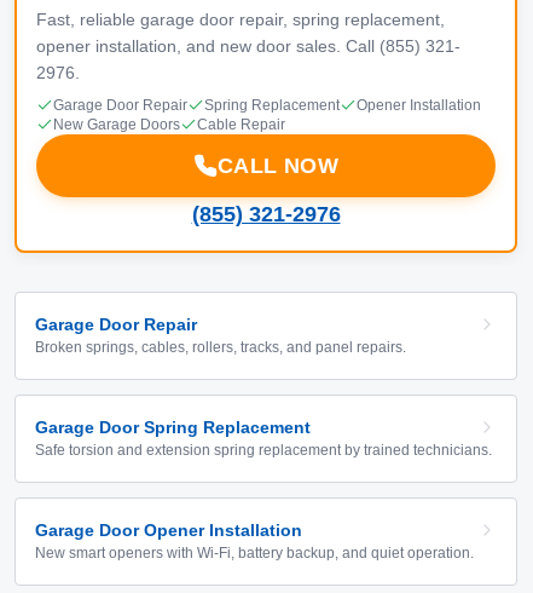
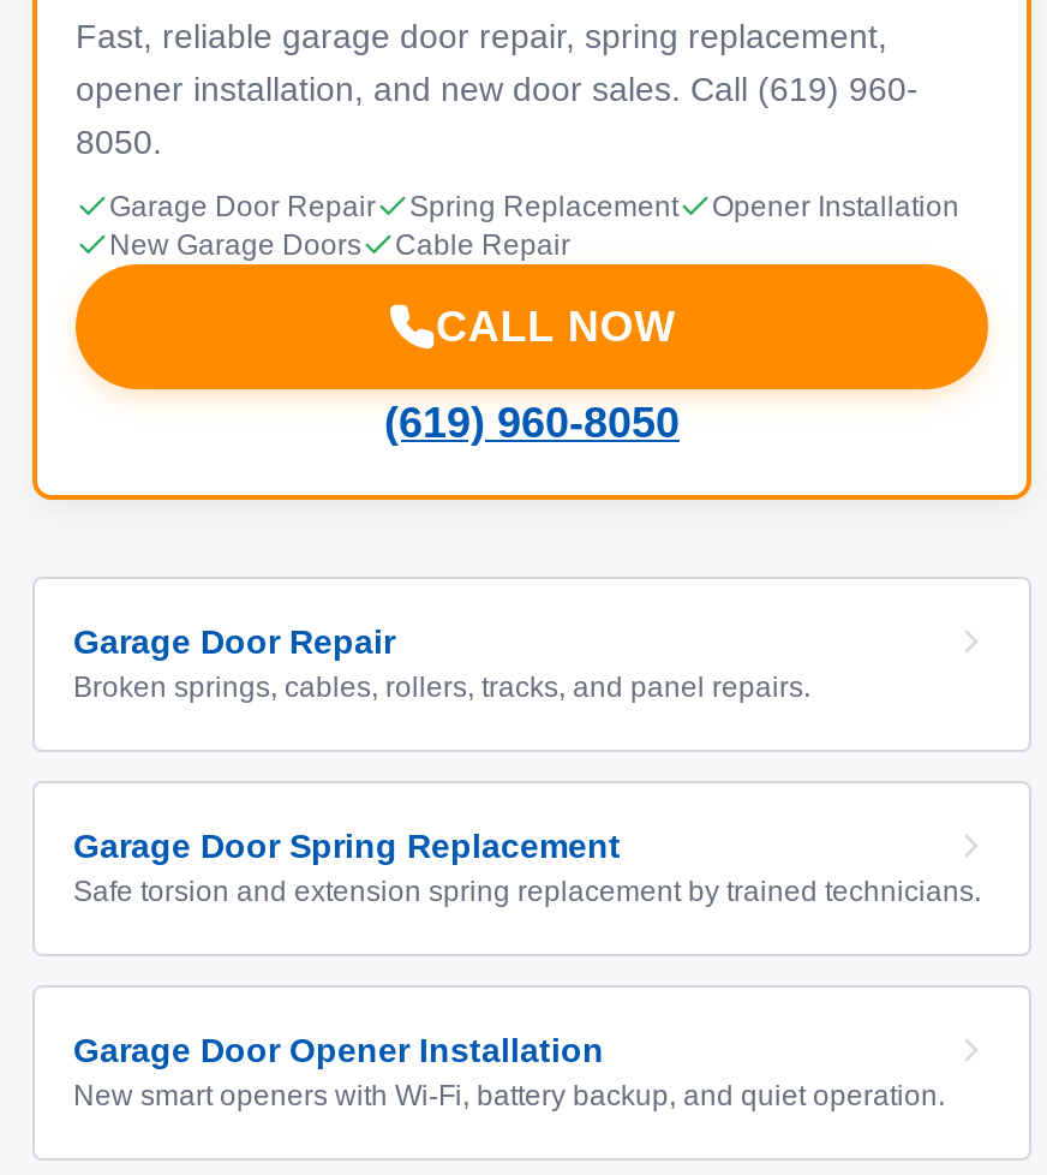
- opener installation, and new door sales. Call (855) 321-
+ opener installation, and new door sales. Call (619) 960-

- 2976.
+ 8050.

- (855) 321-2976
+ (619) 960-8050
